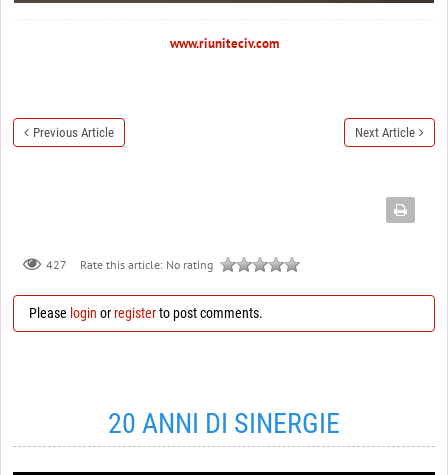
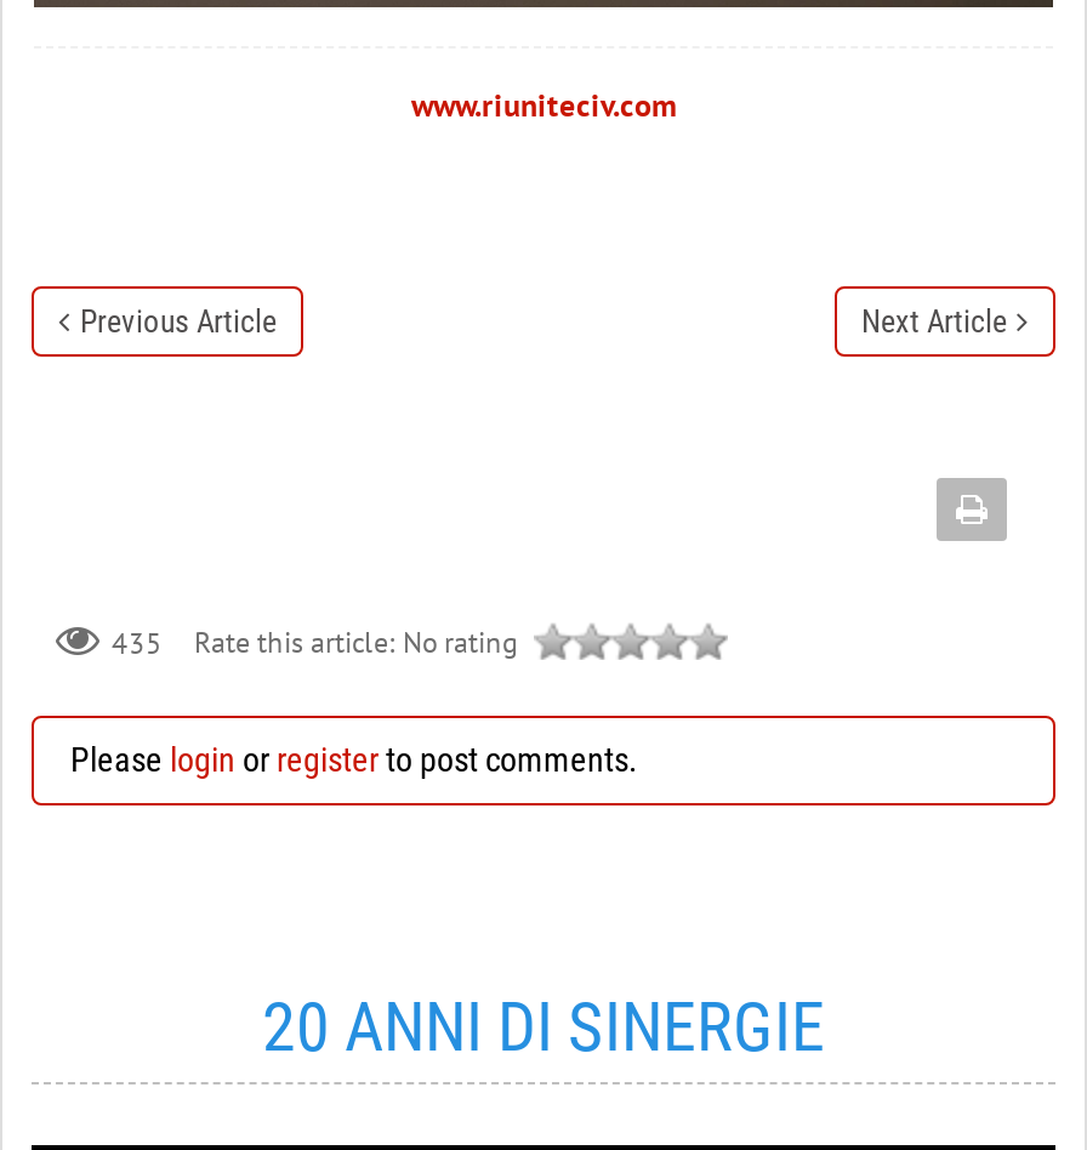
- 427 Rate this article: No rating
+ 435 Rate this article: No rating
